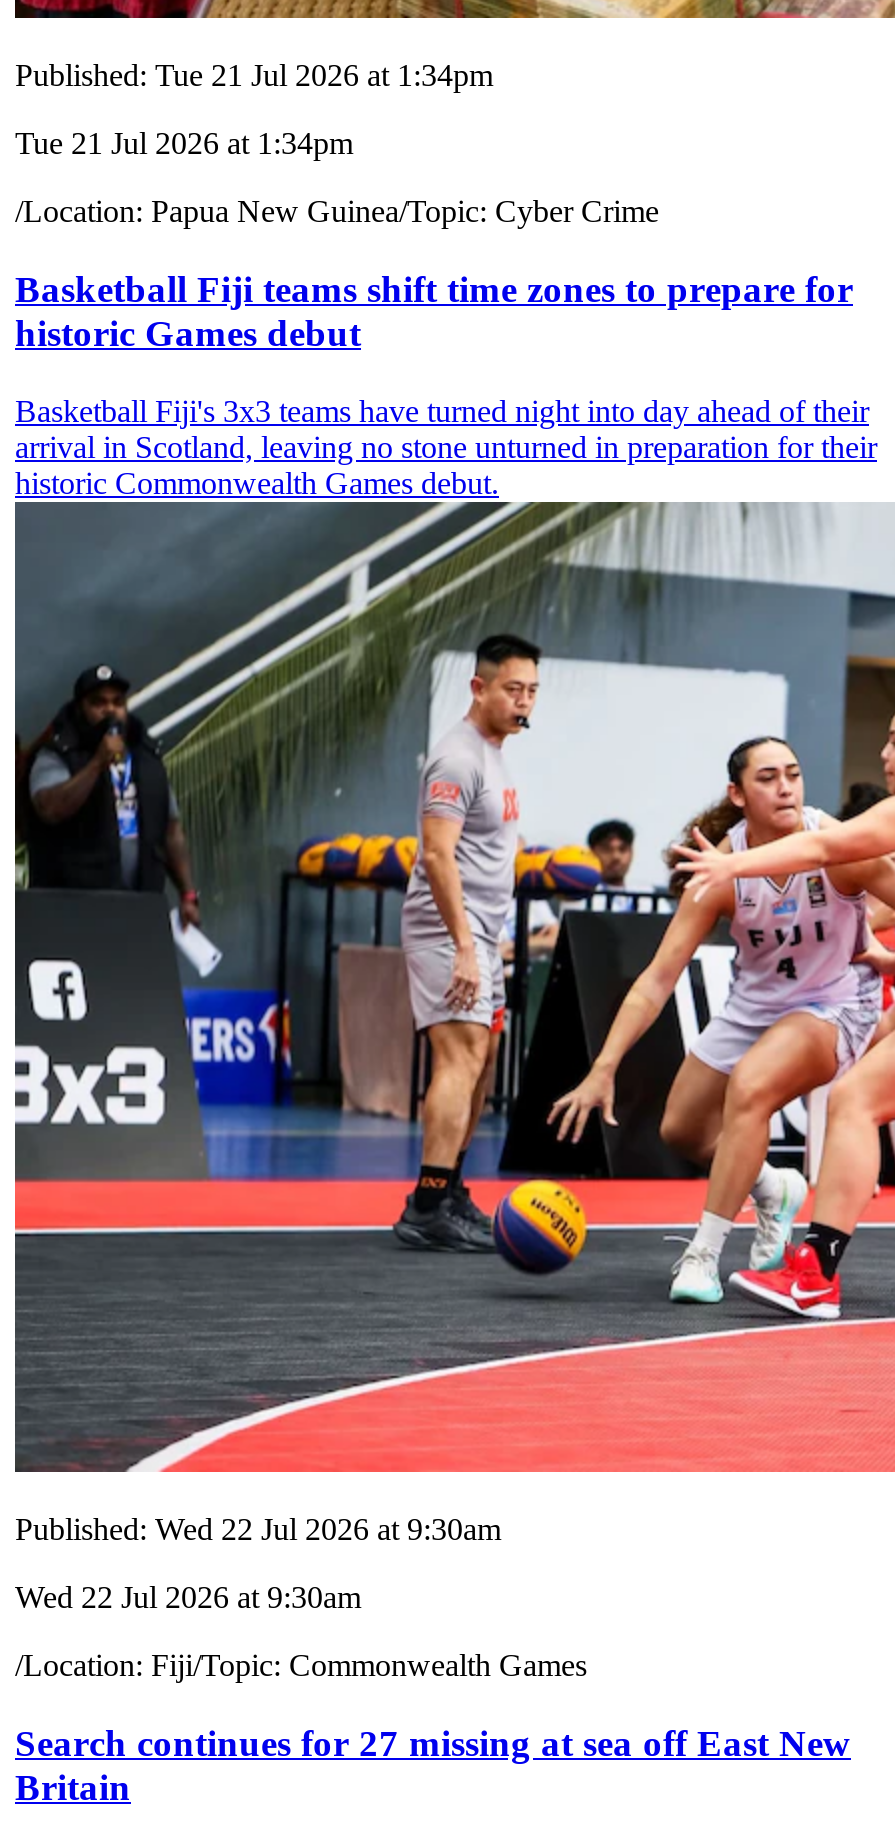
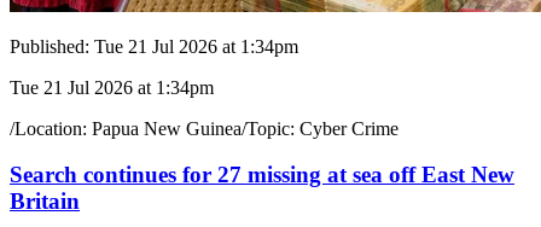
- [image]
- Basketball Fiji teams shift time zones to prepare for
- historic Games debut
- Basketball Fiji's 3x3 teams have turned night into day ahead of their
- arrival in Scotland, leaving no stone unturned in preparation for their
- historic Commonwealth Games debut.

- Published: Wed 22 Jul 2026 at 9:30am
- Wed 22 Jul 2026 at 9:30am
- /Location: Fiji/Topic: Commonwealth Games
